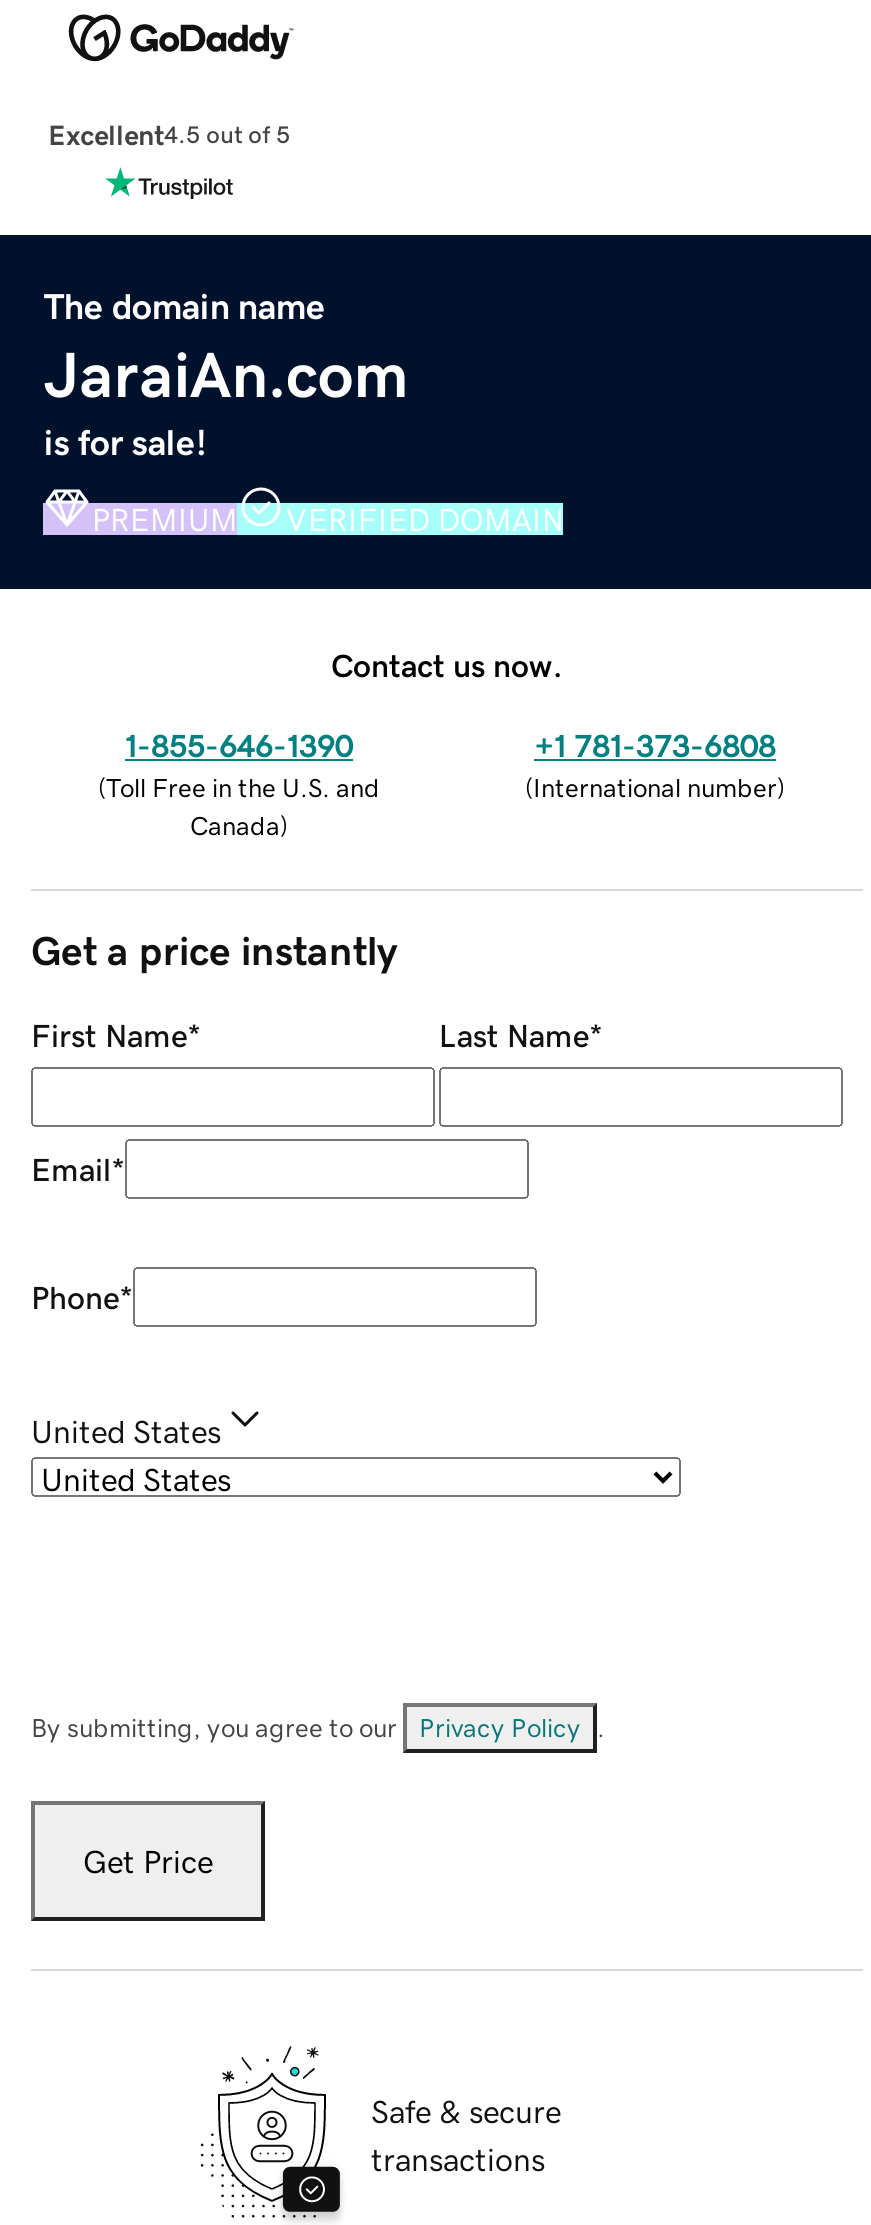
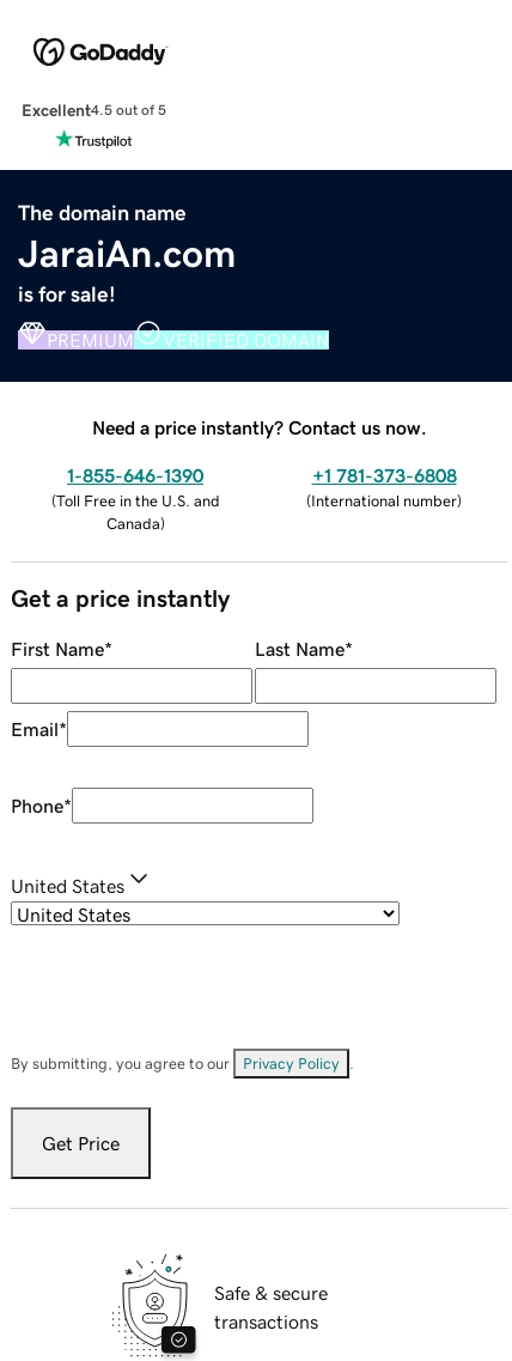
- Contact us now.
+ Need a price instantly? Contact us now.
